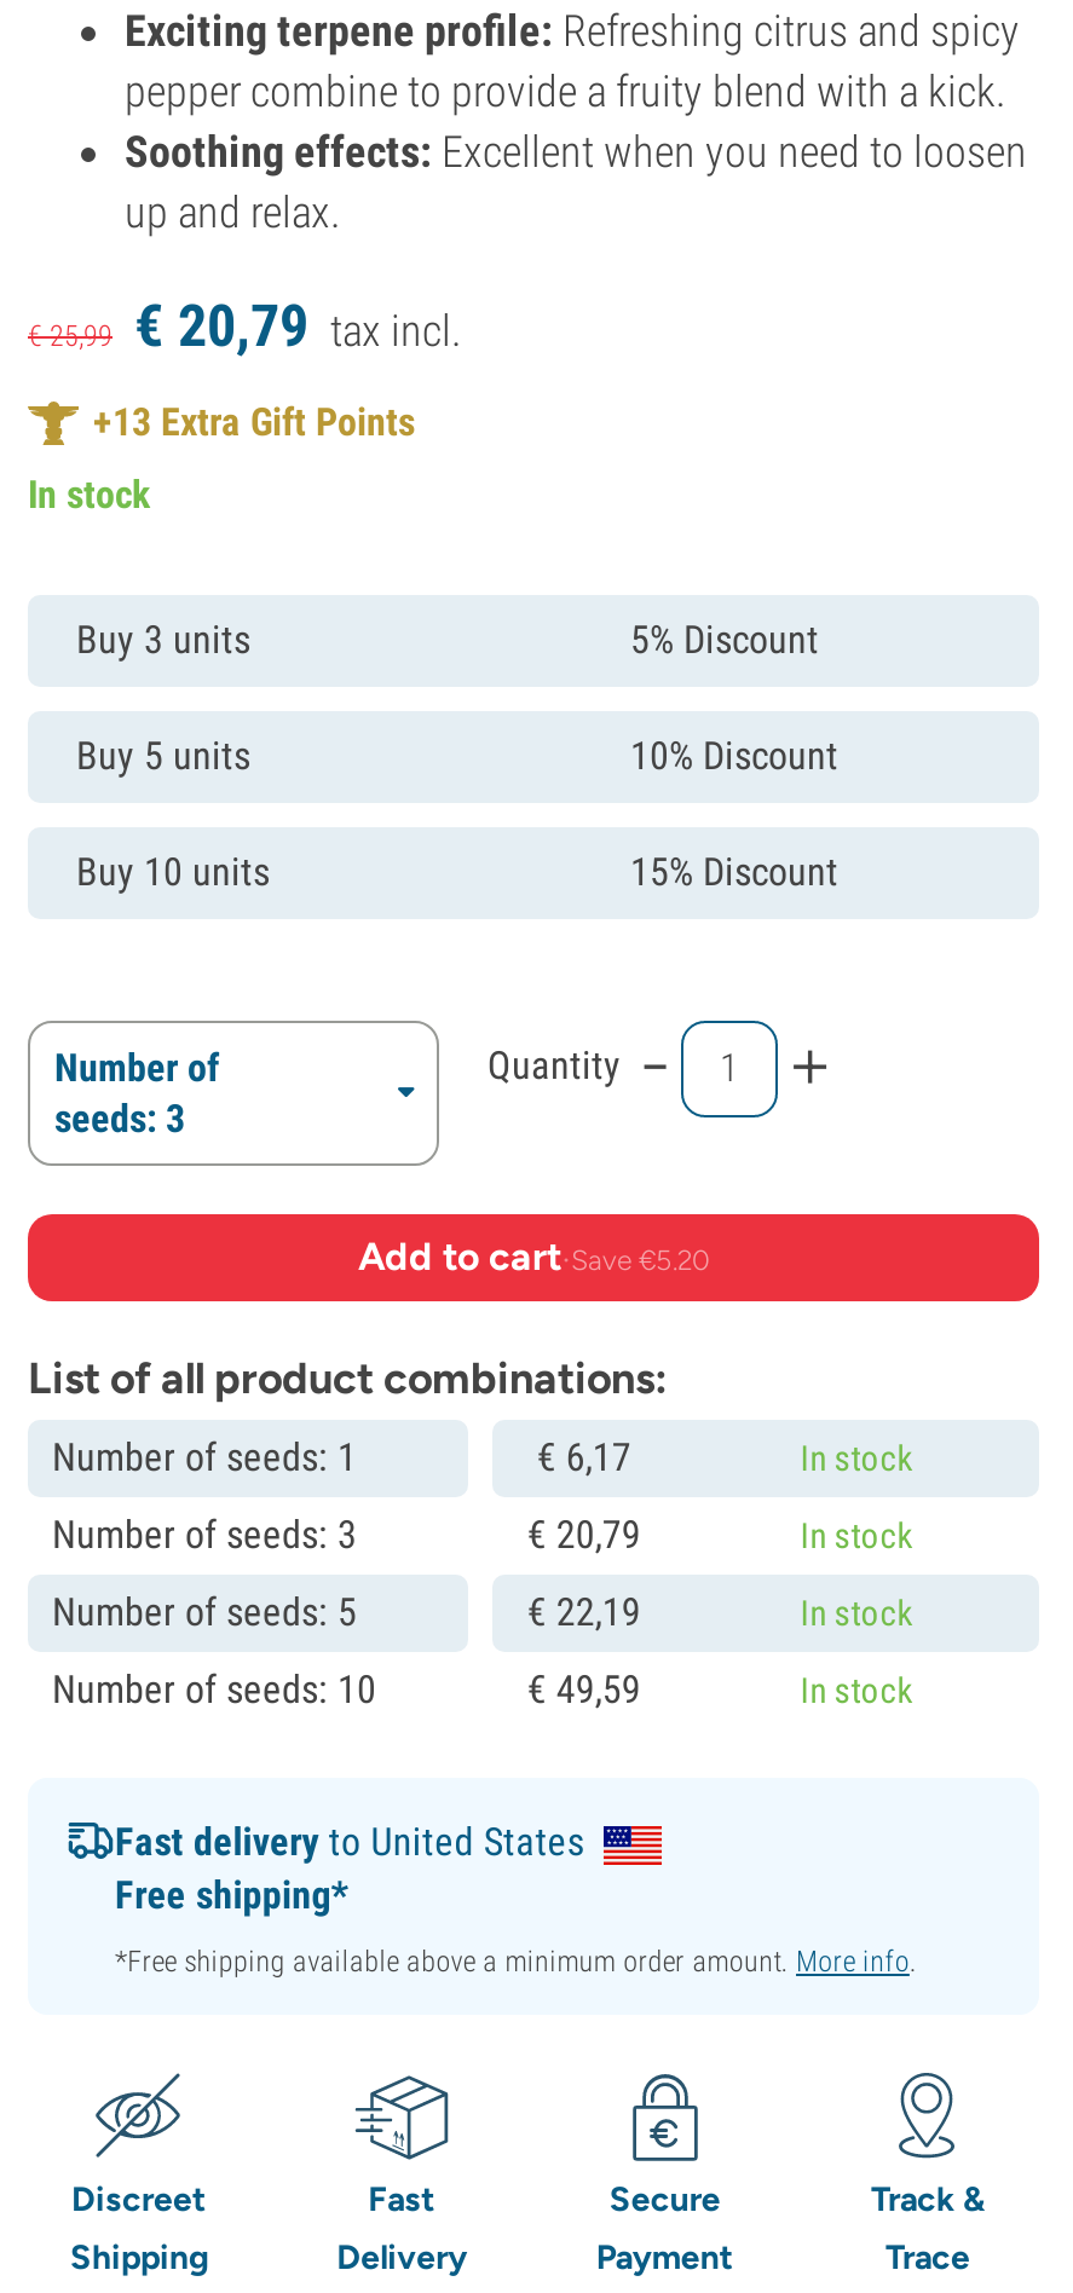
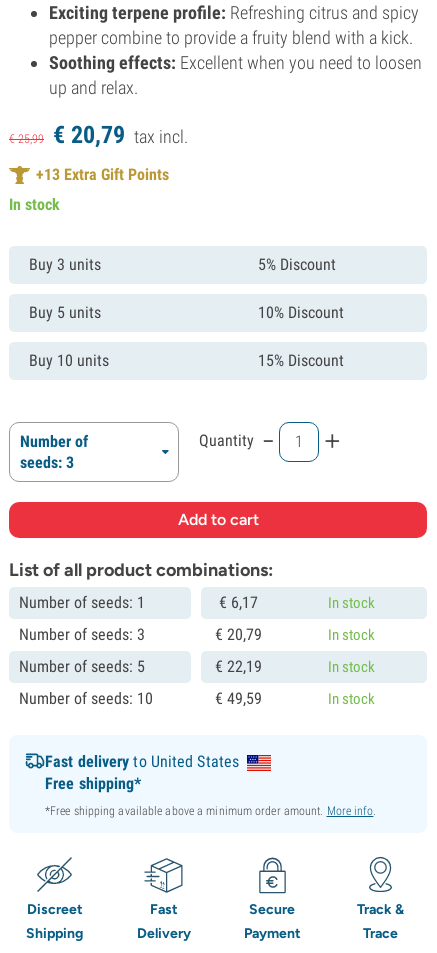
- Add to cart·Save €5.20
